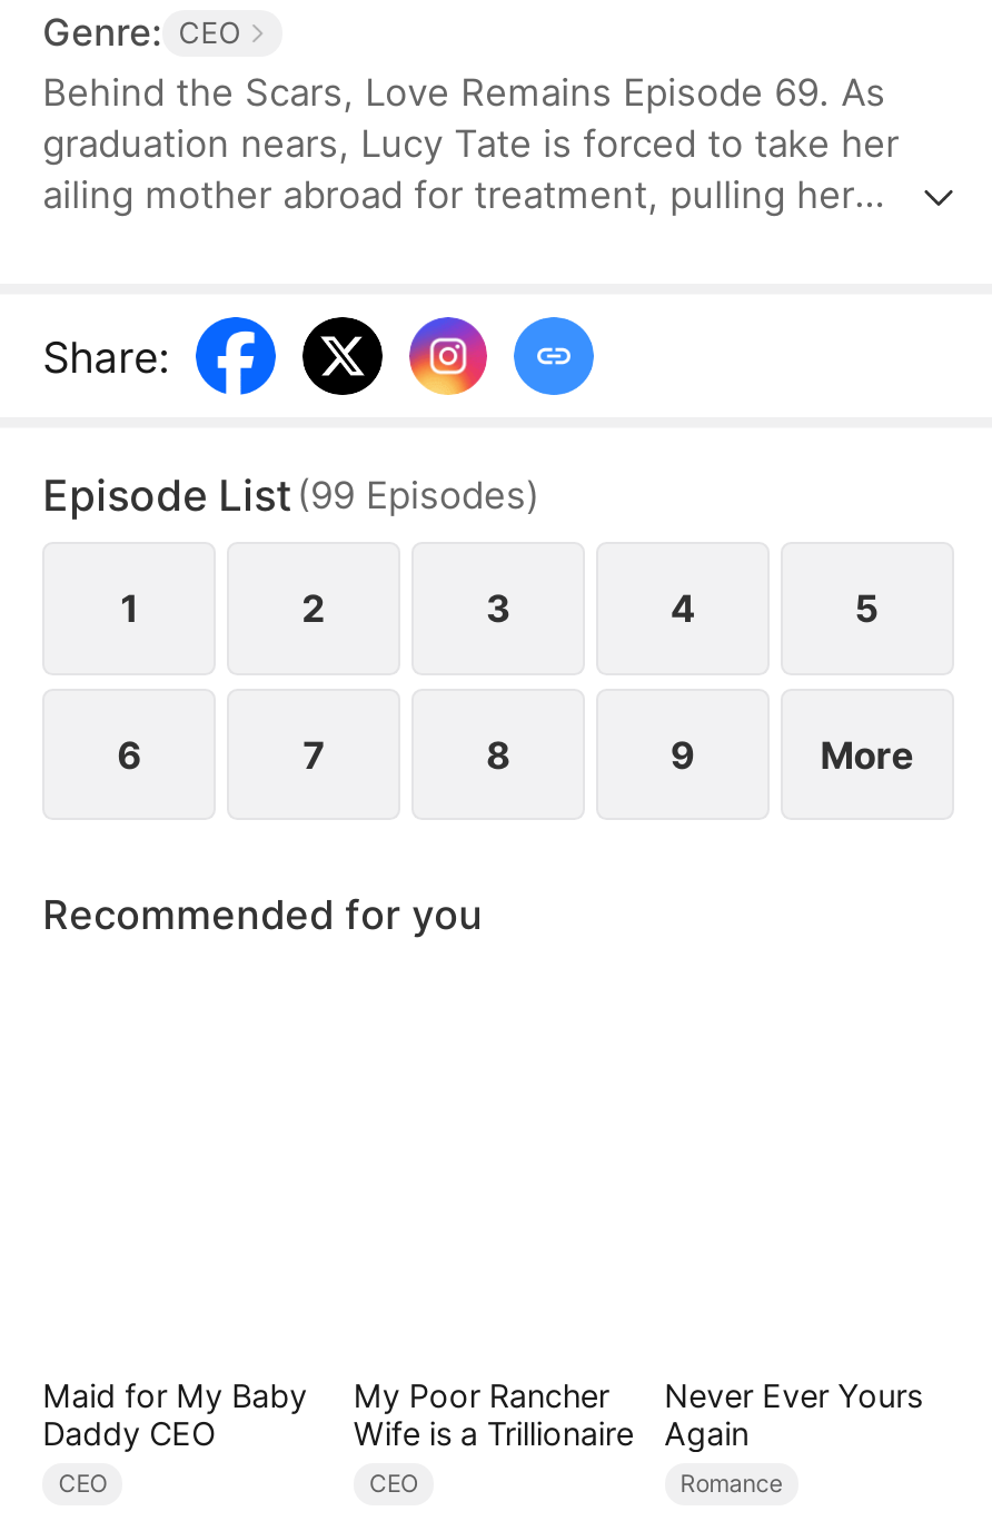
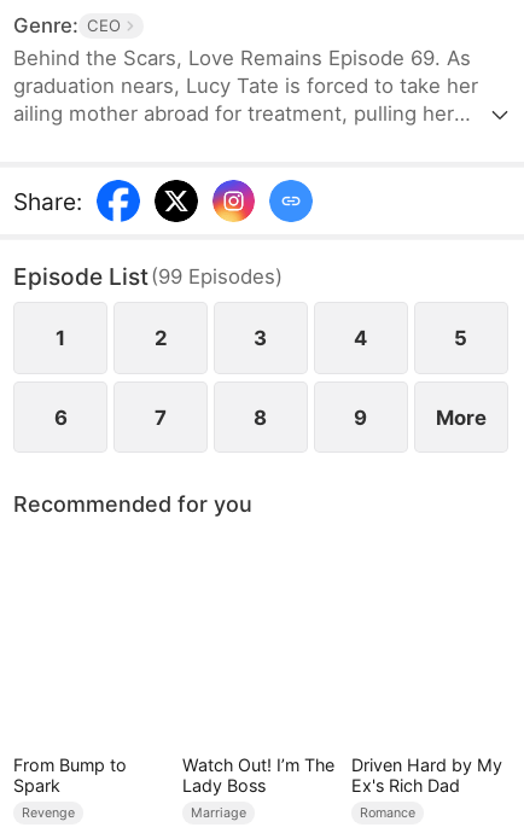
- Maid for My Baby
- Daddy CEO
+ From Bump to
+ Spark

- My Poor Rancher
- Wife is a Trillionaire
+ Watch Out! I’m The
+ Lady Boss

- Never Ever Yours
- Again
+ Driven Hard by My
+ Ex's Rich Dad

- CEO
+ Revenge

- CEO
+ Marriage
